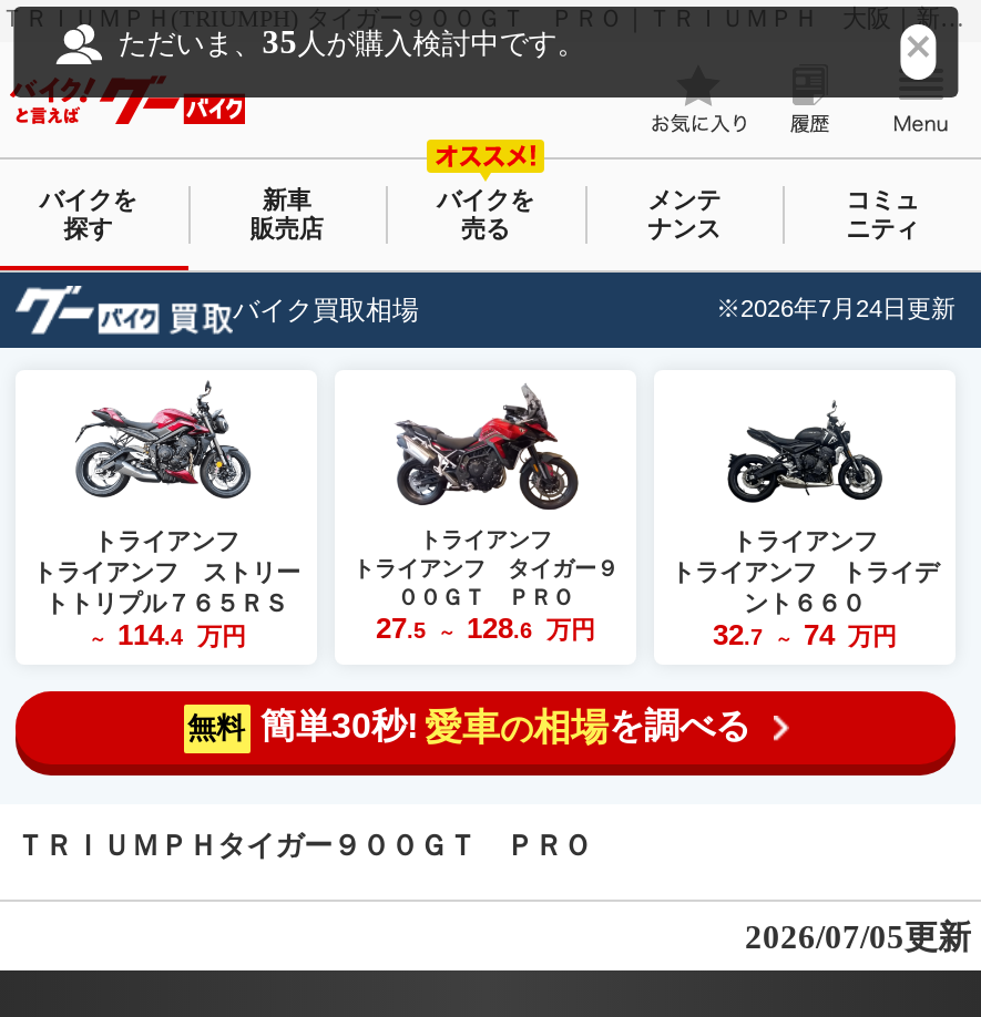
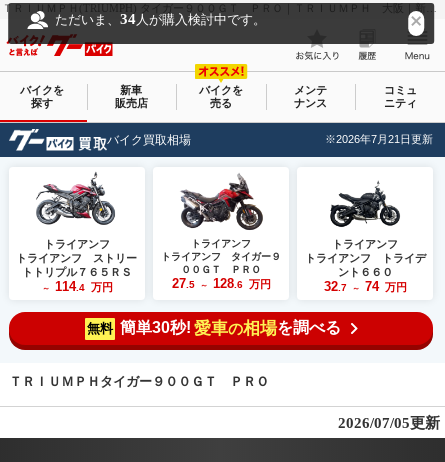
- ただいま、35人が購入検討中です。
+ ただいま、34人が購入検討中です。

- ※2026年7月24日更新
+ ※2026年7月21日更新
